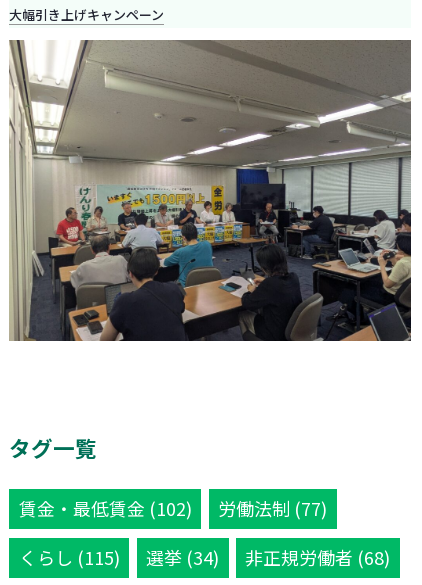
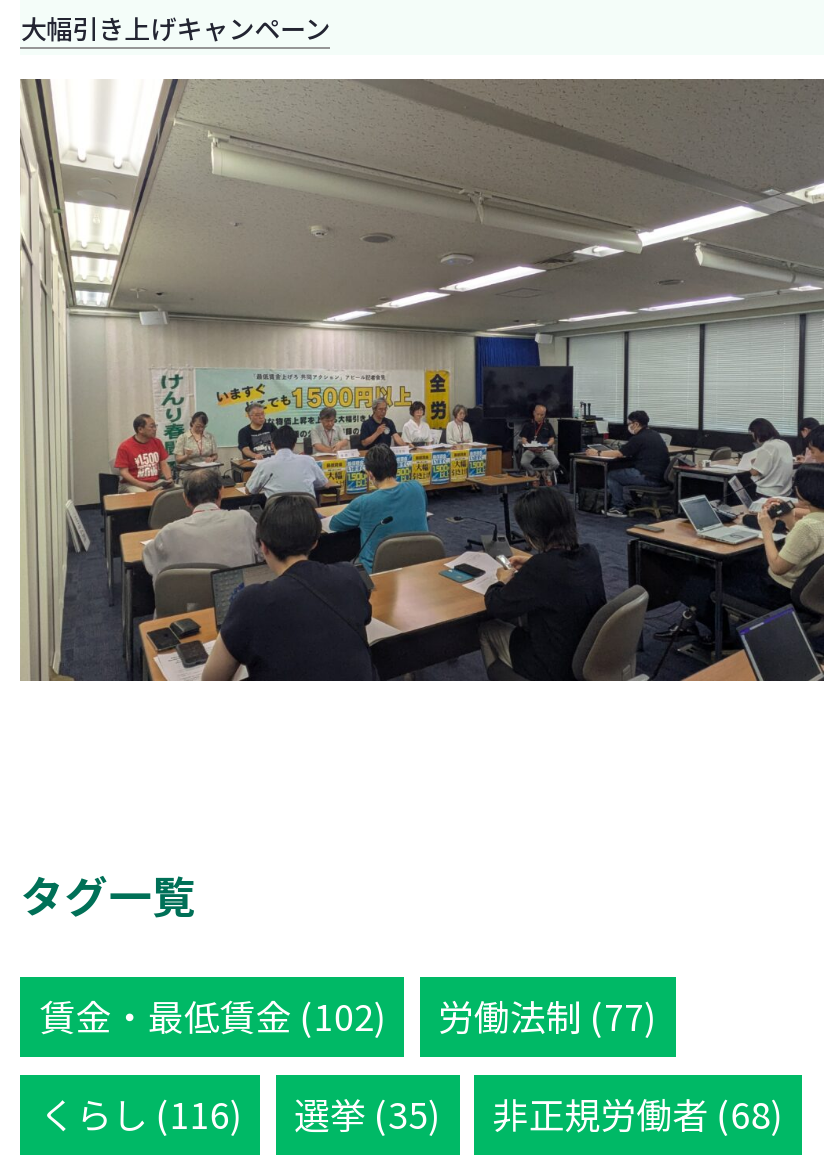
- くらし (115)
+ くらし (116)

- 選挙 (34)
+ 選挙 (35)
